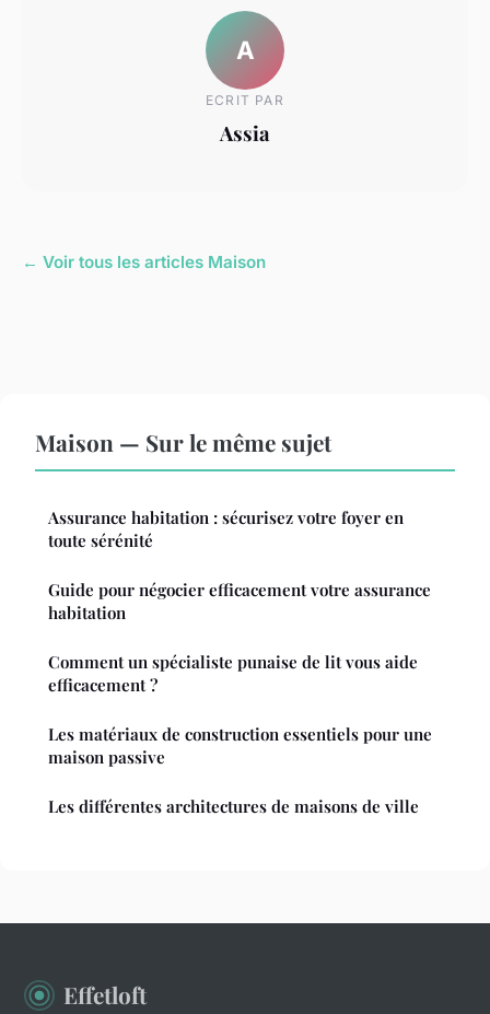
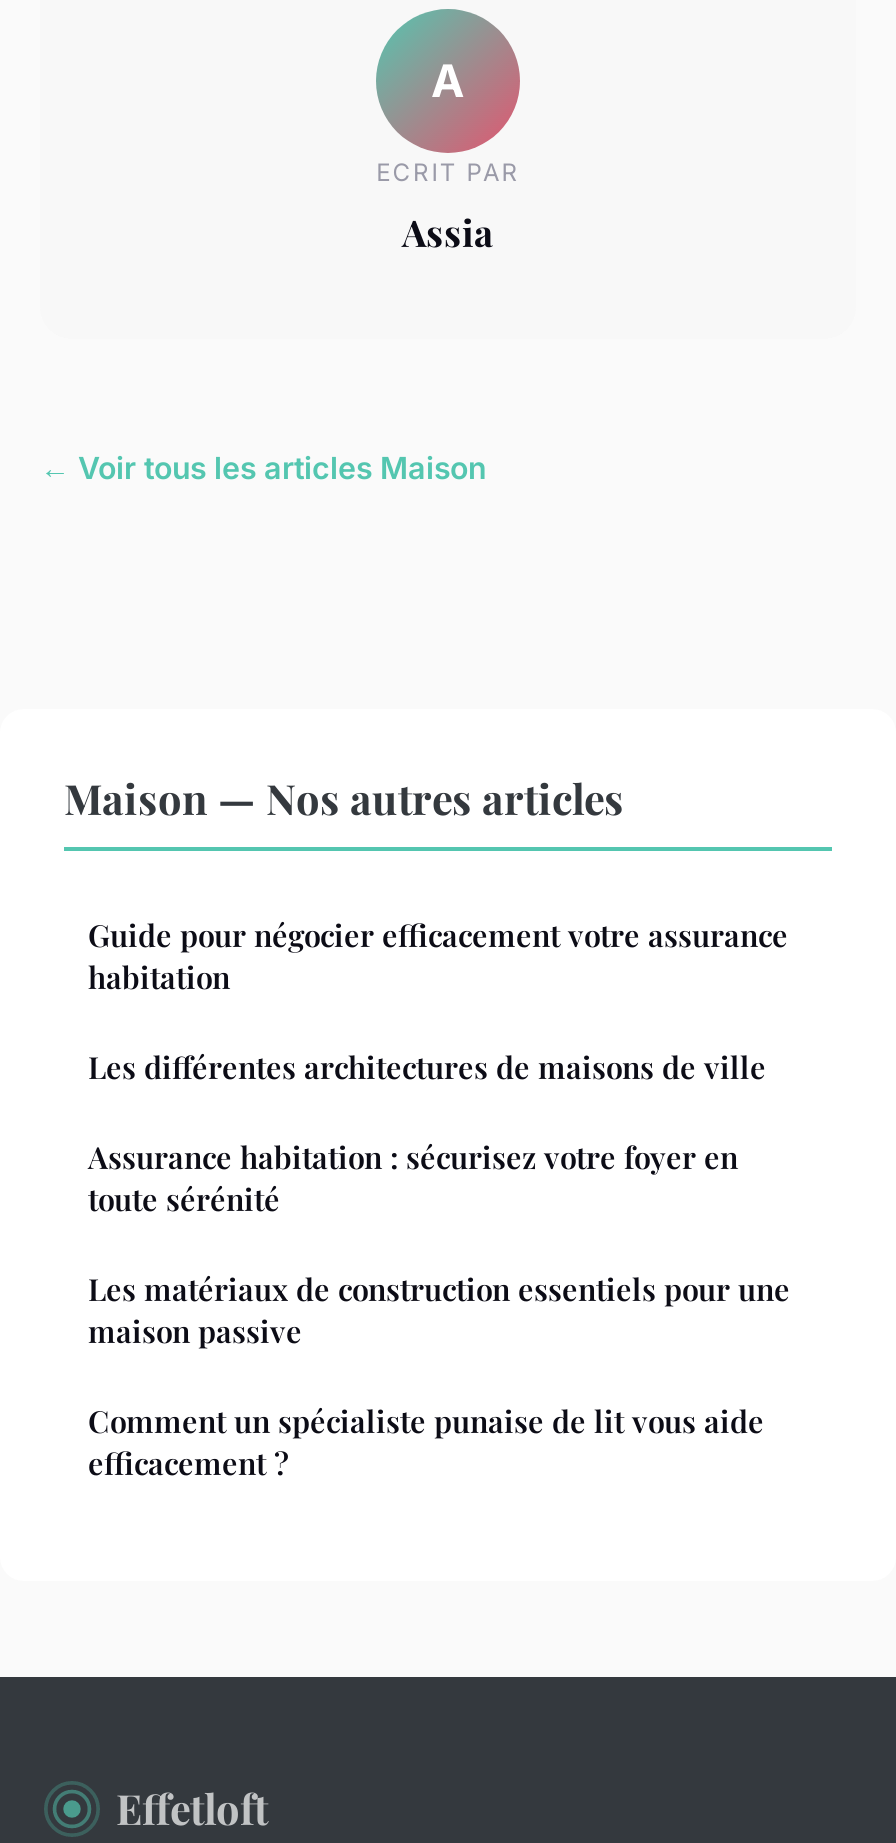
- Maison — Sur le même sujet
+ Maison — Nos autres articles

moved down: Assurance habitation : sécurisez votre foyer en | toute sérénité

moved up: Guide pour négocier efficacement votre assurance | habitation

moved down: Comment un spécialiste punaise de lit vous aide | efficacement ?

moved up: Les matériaux de construction essentiels pour une | maison passive

moved up: Les différentes architectures de maisons de ville
